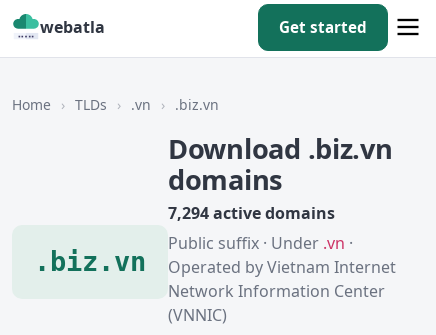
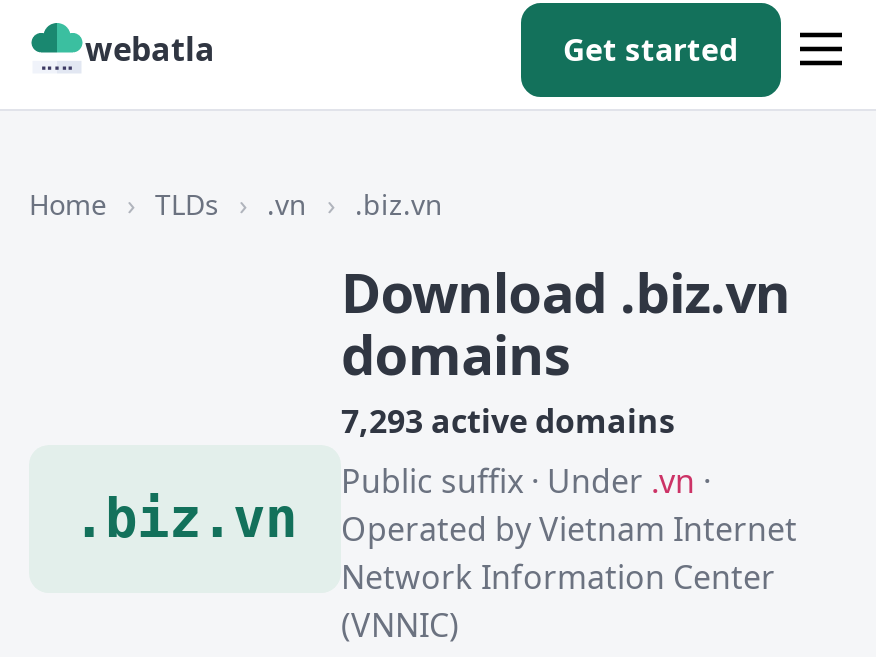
- 7,294 active domains
+ 7,293 active domains
